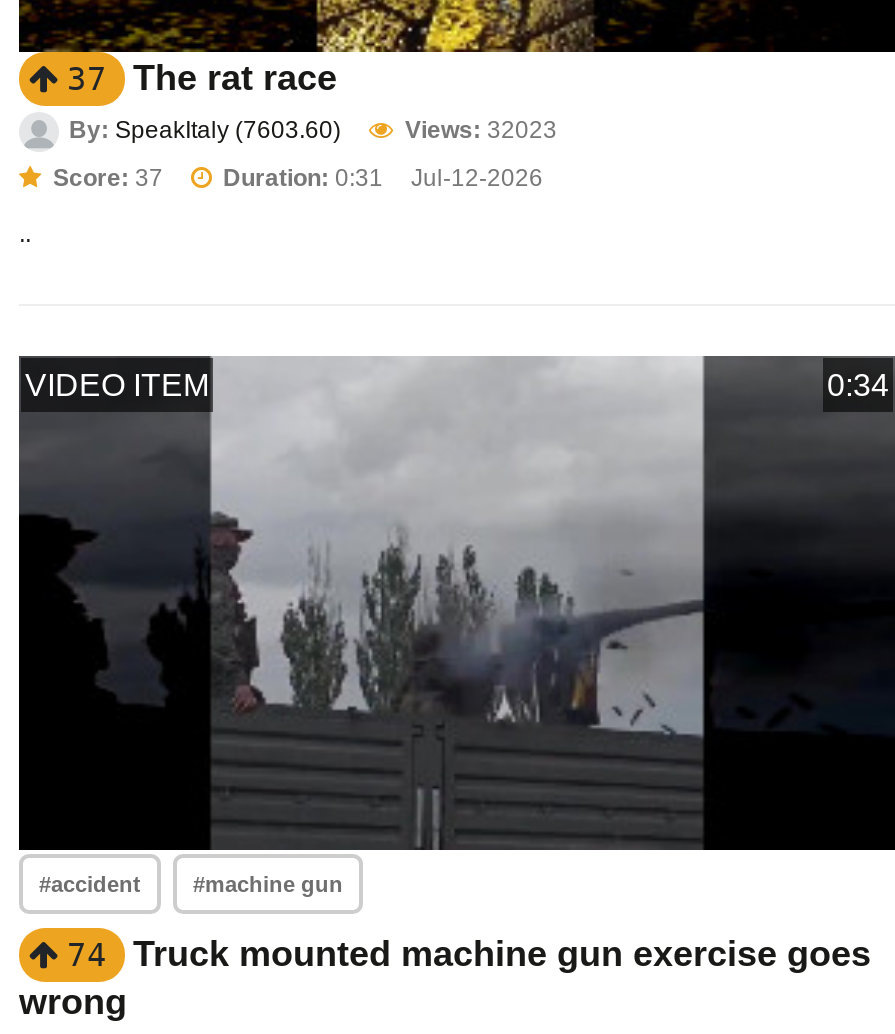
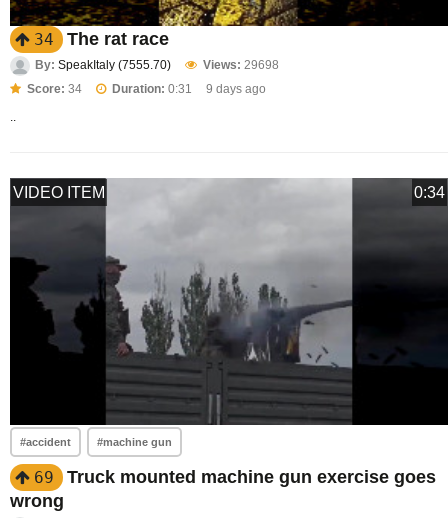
- 37 The rat race
+ 34 The rat race

- By: SpeakItaly (7603.60)
+ By: SpeakItaly (7555.70)

- Views: 32023
+ Views: 29698

- Score: 37
+ Score: 34

- Duration: 0:31 Jul-12-2026
+ Duration: 0:31 9 days ago

- 74 Truck mounted machine gun exercise goes
+ 69 Truck mounted machine gun exercise goes
